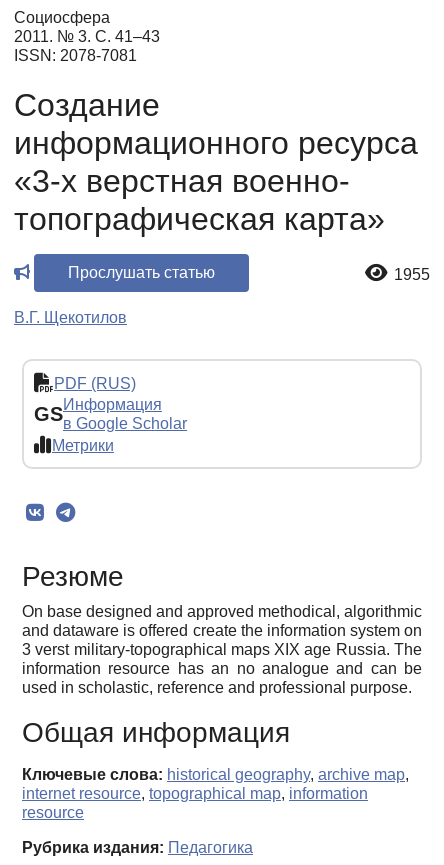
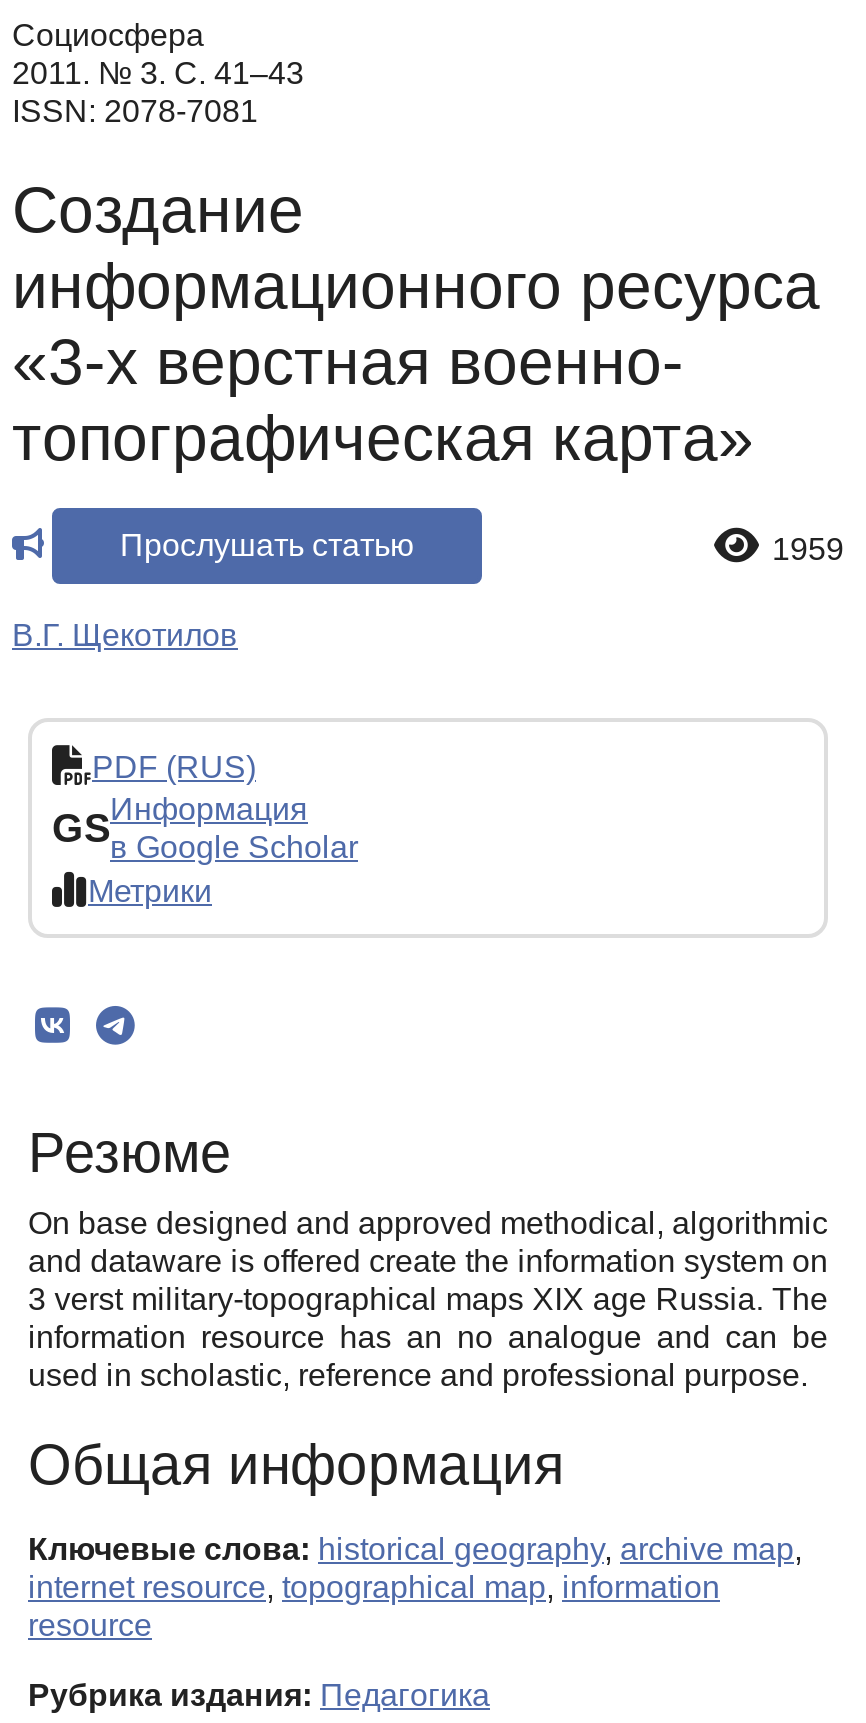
- 1955
+ 1959
